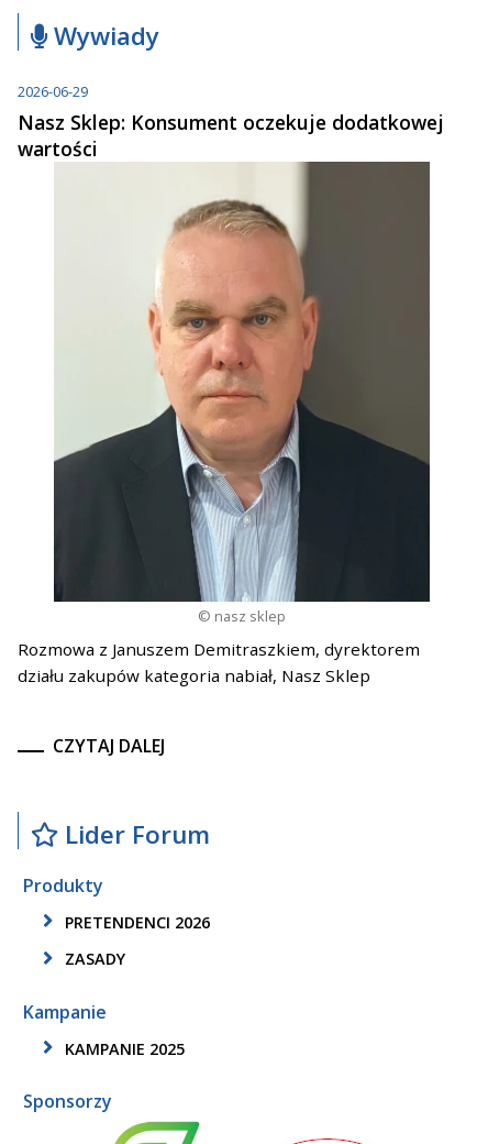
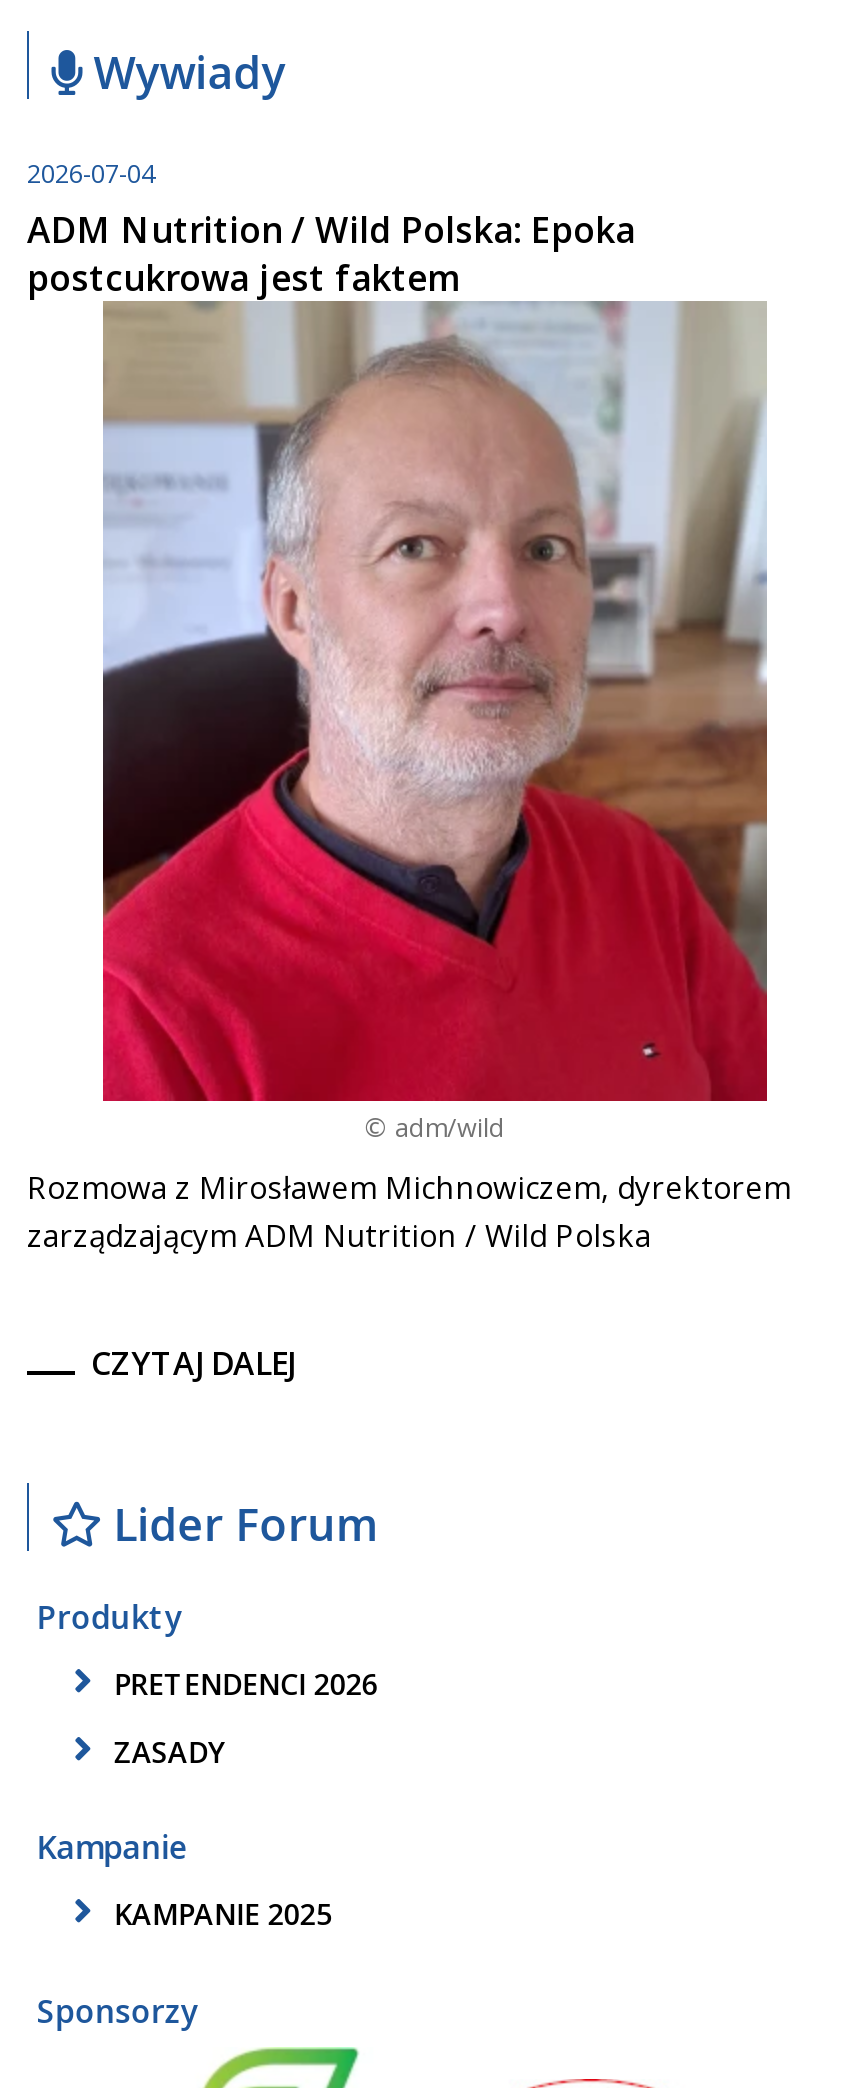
- [image]
- 2026-06-29
- Nasz Sklep: Konsument oczekuje dodatkowej
- wartości
+ [image]
+ 2026-07-04
+ ADM Nutrition / Wild Polska: Epoka
+ postcukrowa jest faktem

- © nasz sklep
+ © adm/wild

- Rozmowa z Januszem Demitraszkiem, dyrektorem
- działu zakupów kategoria nabiał, Nasz Sklep
+ Rozmowa z Mirosławem Michnowiczem, dyrektorem
+ zarządzającym ADM Nutrition / Wild Polska
